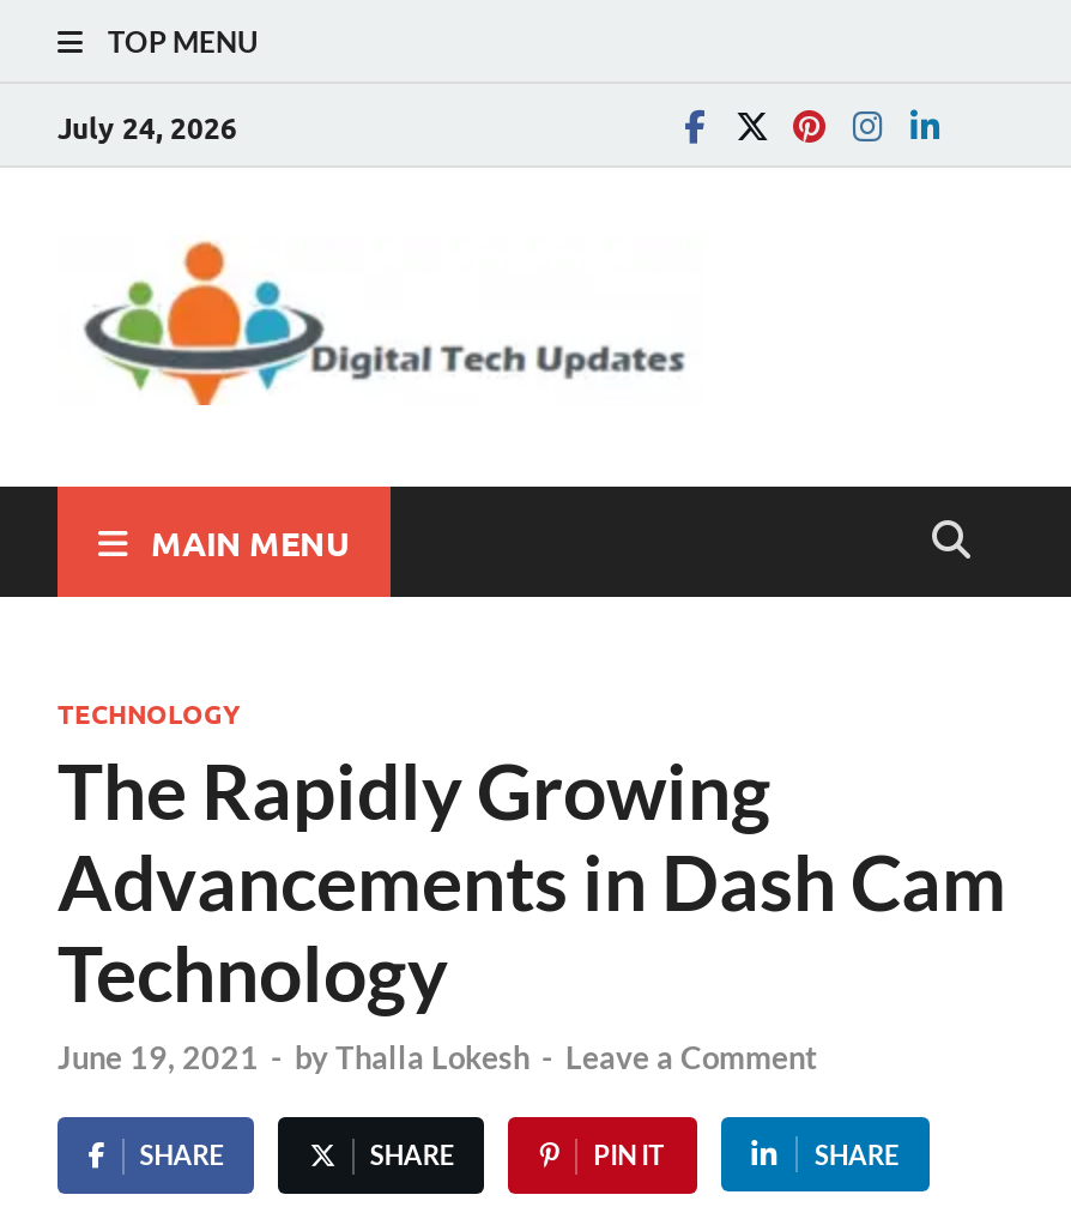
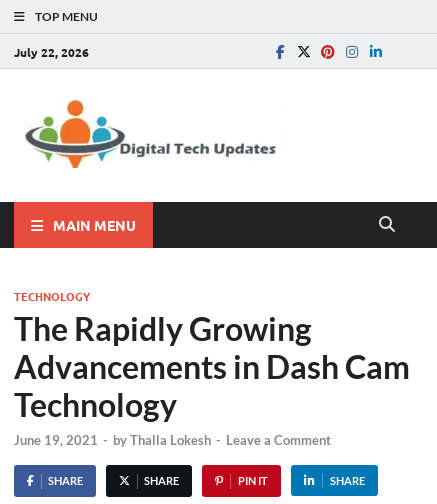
- July 24, 2026
+ July 22, 2026
